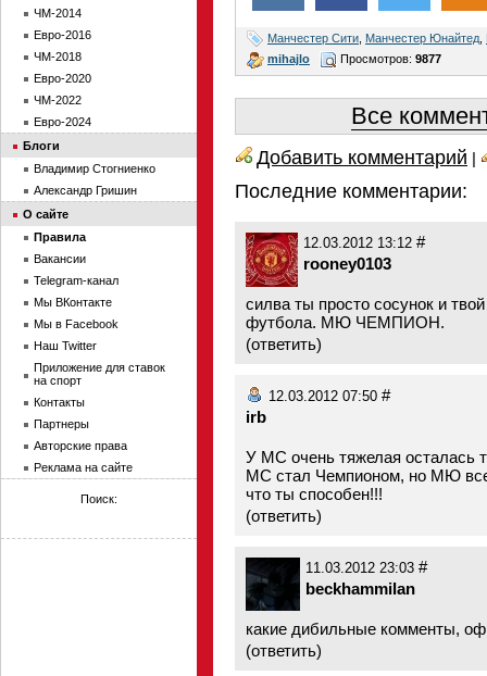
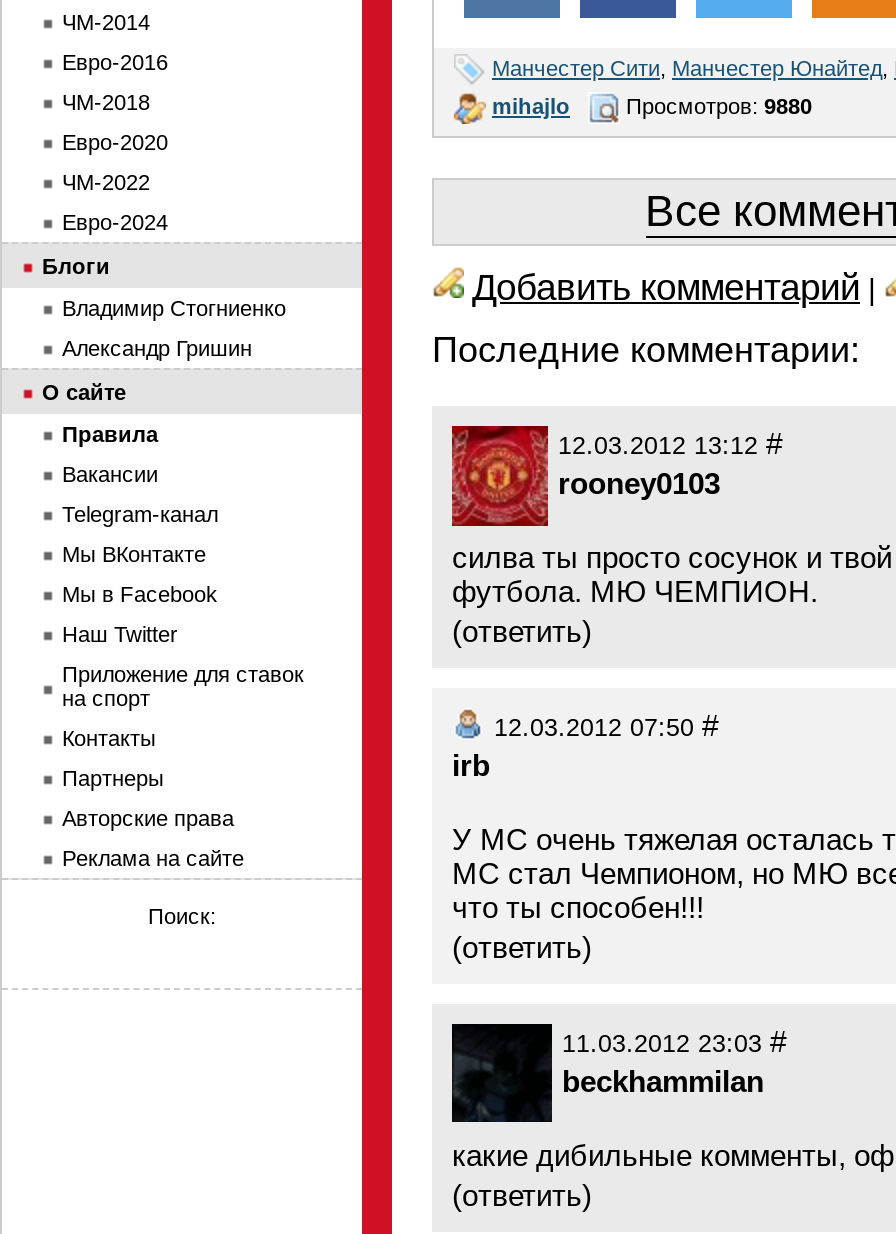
- Просмотров: 9877
+ Просмотров: 9880
